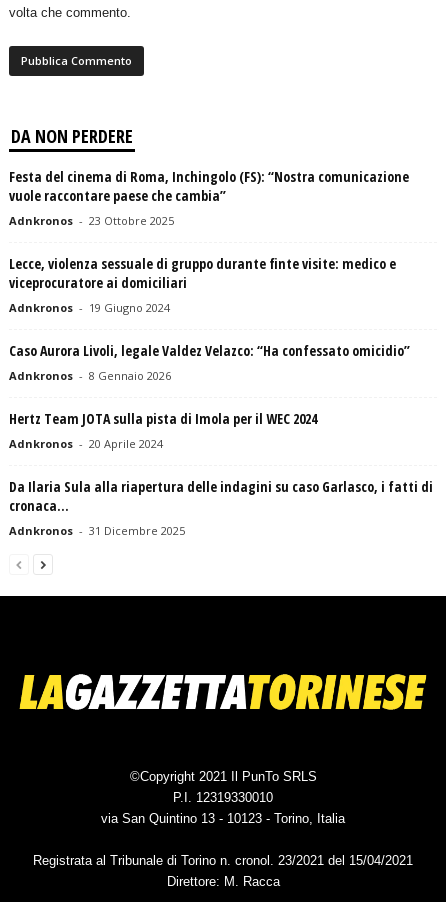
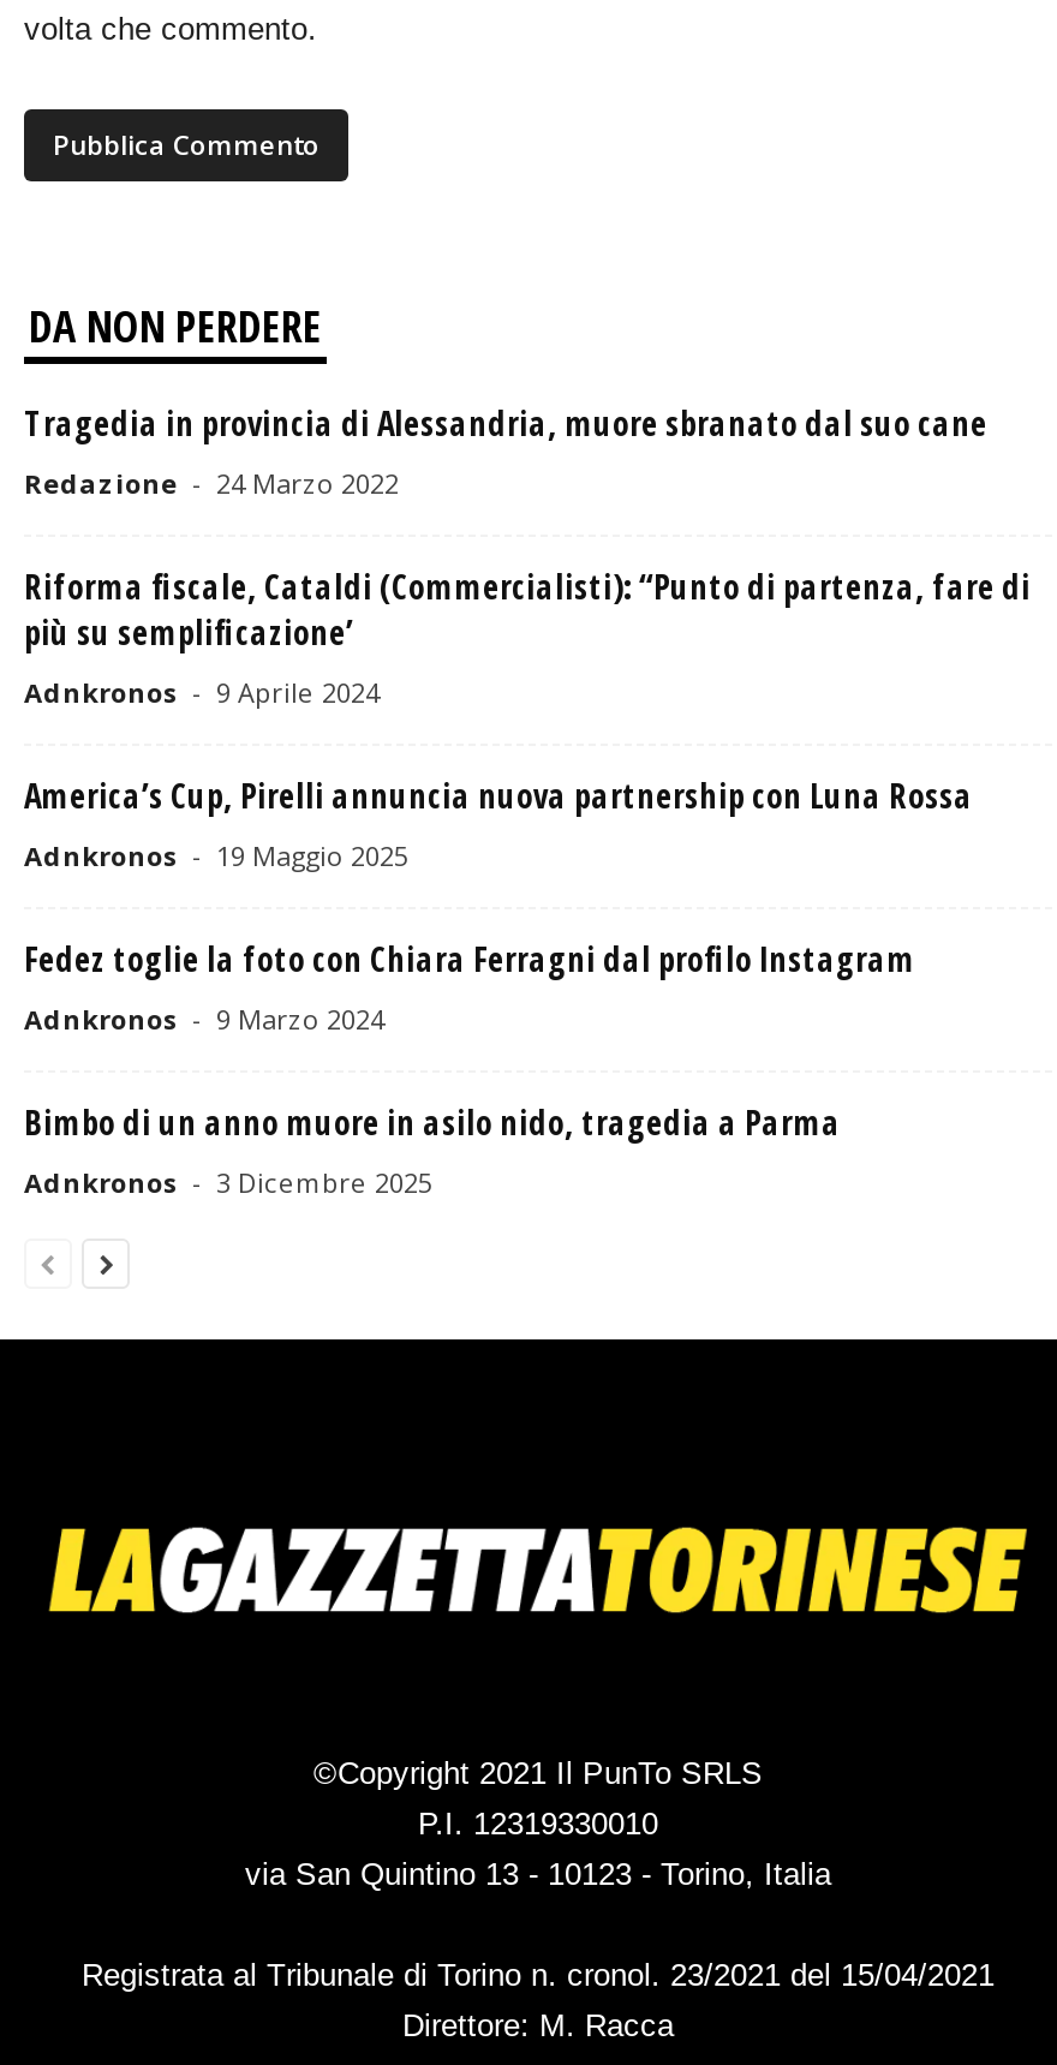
- Festa del cinema di Roma, Inchingolo (FS): “Nostra comunicazione
- vuole raccontare paese che cambia”
- Adnkronos - 23 Ottobre 2025
+ Tragedia in provincia di Alessandria, muore sbranato dal suo cane
+ Redazione - 24 Marzo 2022

- Lecce, violenza sessuale di gruppo durante finte visite: medico e
- viceprocuratore ai domiciliari
- Adnkronos - 19 Giugno 2024
+ Riforma fiscale, Cataldi (Commercialisti): “Punto di partenza, fare di
+ più su semplificazione’
+ Adnkronos - 9 Aprile 2024

- Caso Aurora Livoli, legale Valdez Velazco: “Ha confessato omicidio”
- Adnkronos - 8 Gennaio 2026
+ America’s Cup, Pirelli annuncia nuova partnership con Luna Rossa
+ Adnkronos - 19 Maggio 2025

- Hertz Team JOTA sulla pista di Imola per il WEC 2024
- Adnkronos - 20 Aprile 2024
+ Fedez toglie la foto con Chiara Ferragni dal profilo Instagram
+ Adnkronos - 9 Marzo 2024

- Da Ilaria Sula alla riapertura delle indagini su caso Garlasco, i fatti di
- cronaca...
- Adnkronos - 31 Dicembre 2025
+ Bimbo di un anno muore in asilo nido, tragedia a Parma
+ Adnkronos - 3 Dicembre 2025
